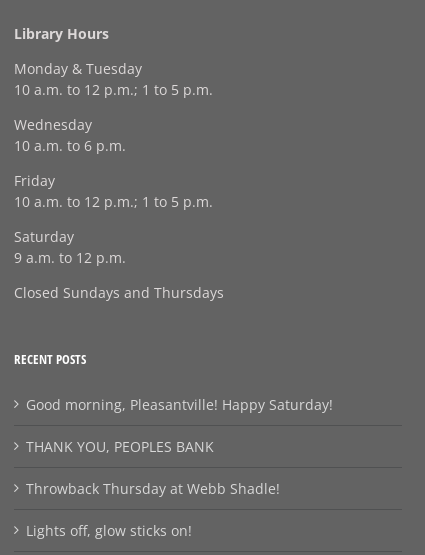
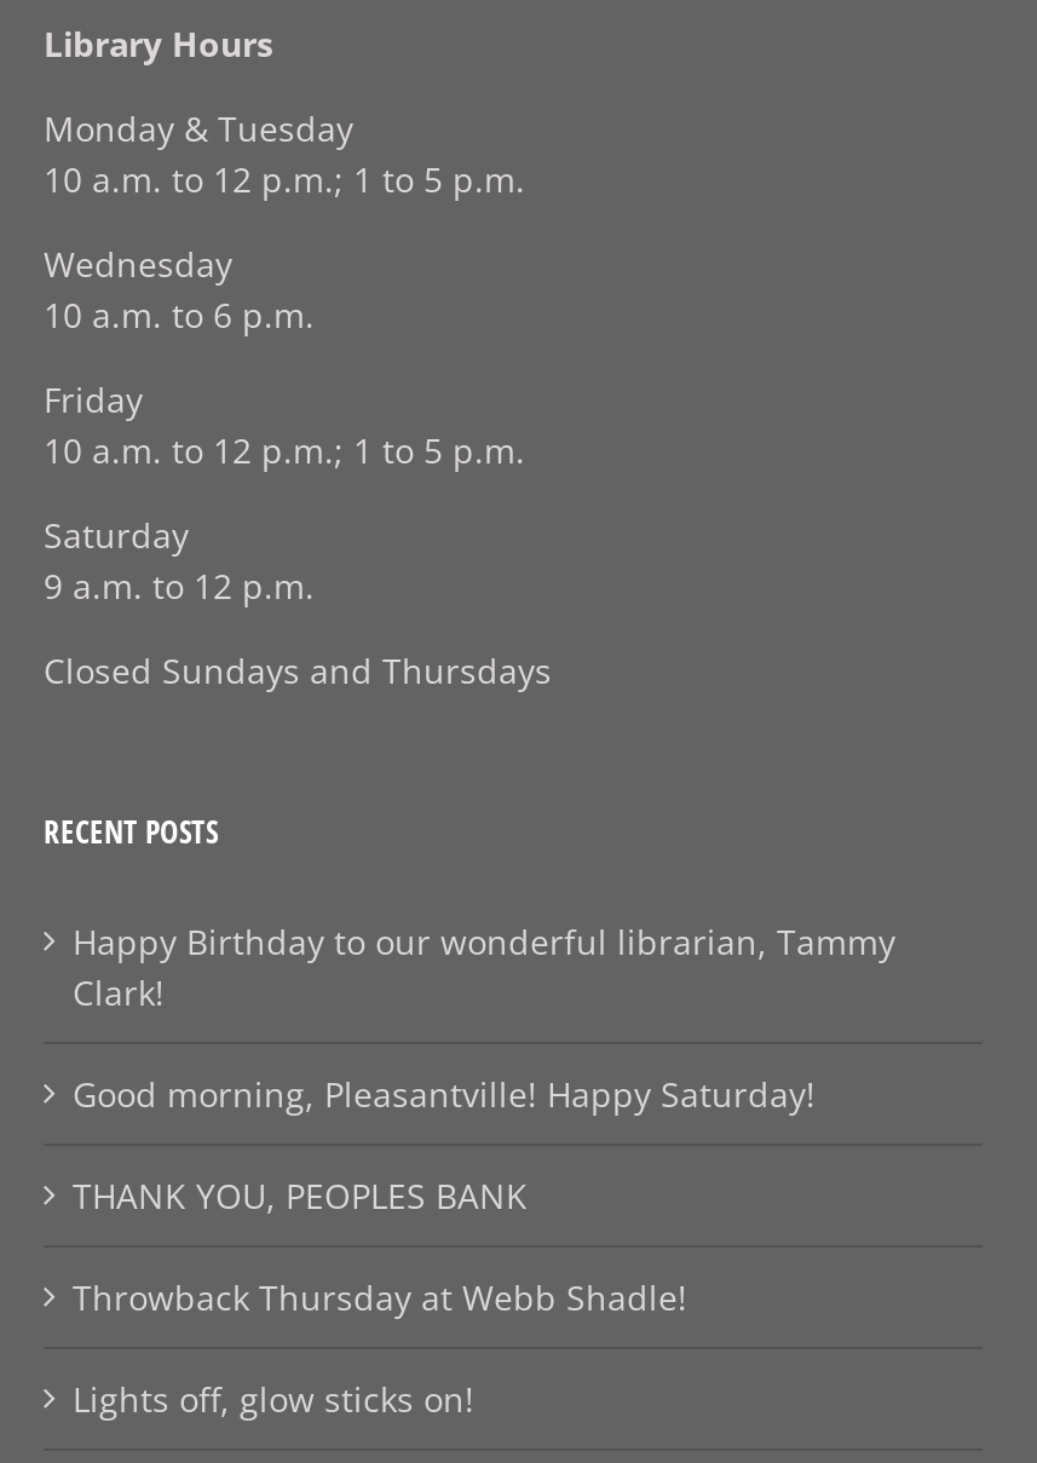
+ Happy Birthday to our wonderful librarian, Tammy
+ Clark!
